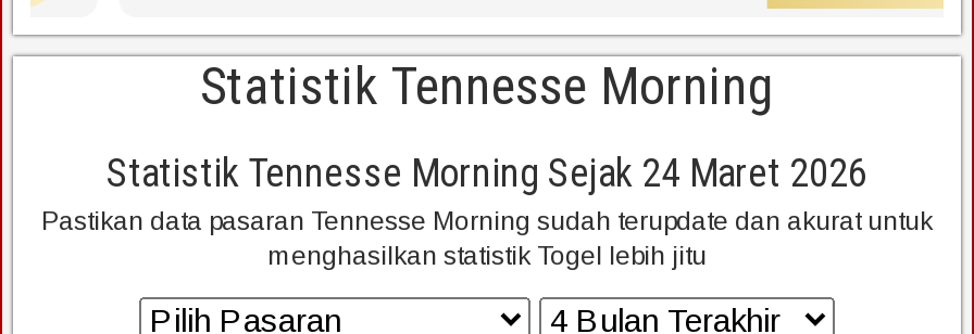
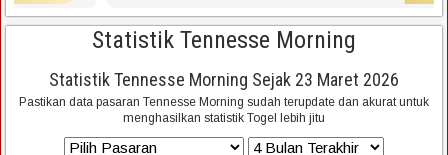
- Statistik Tennesse Morning Sejak 24 Maret 2026
+ Statistik Tennesse Morning Sejak 23 Maret 2026
